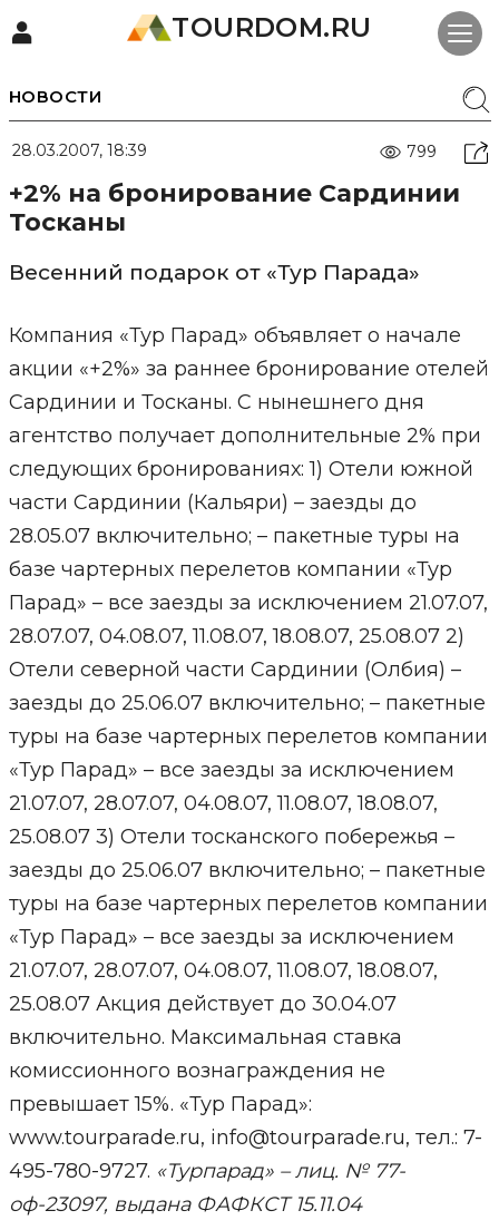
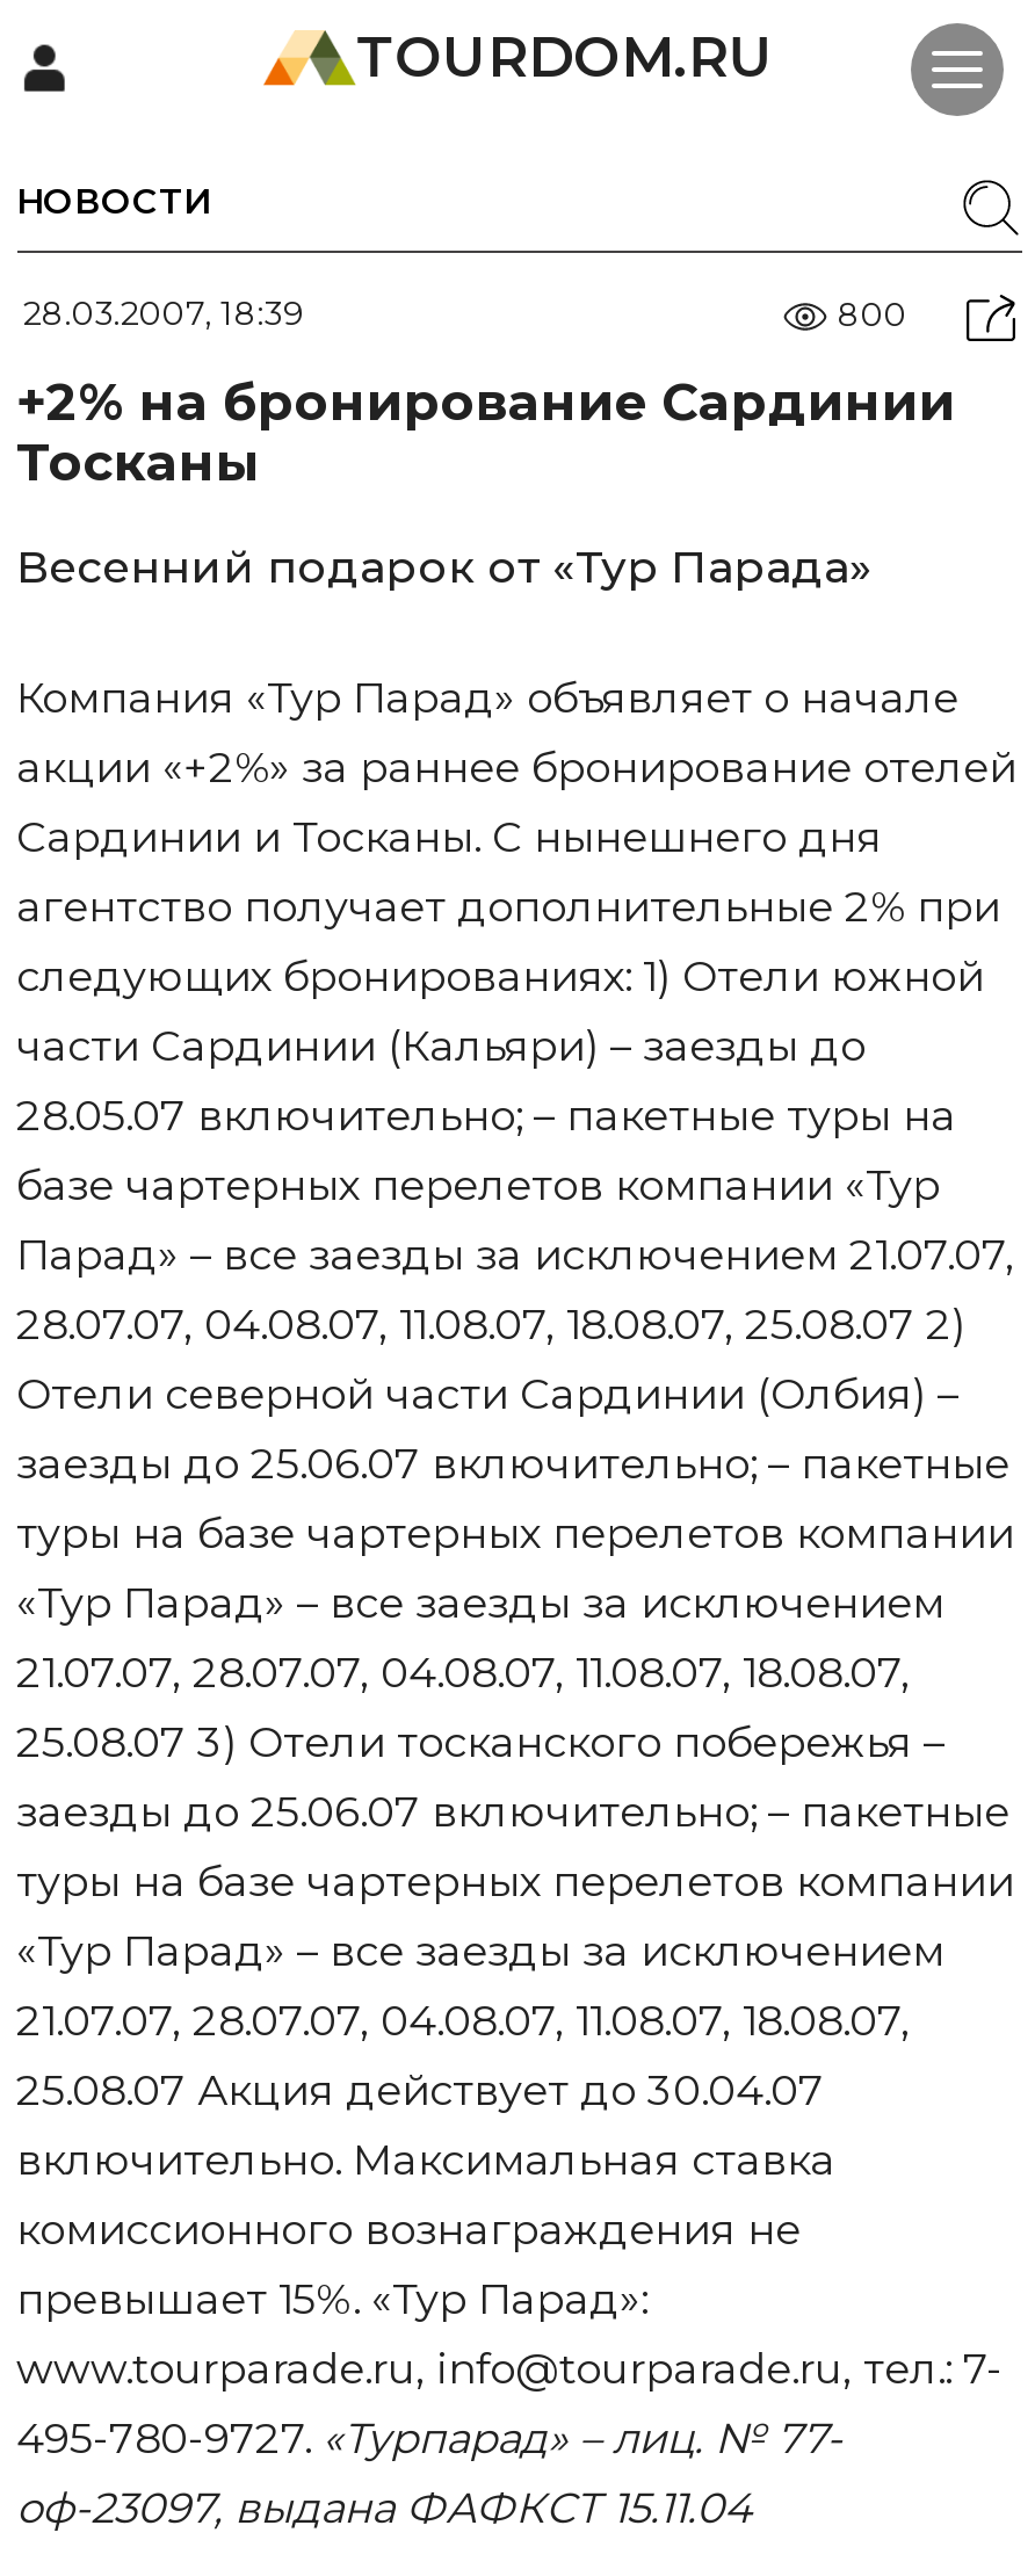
- 799
+ 800
